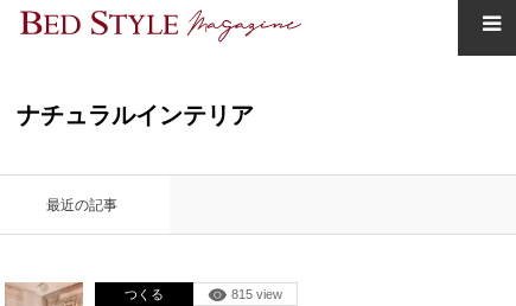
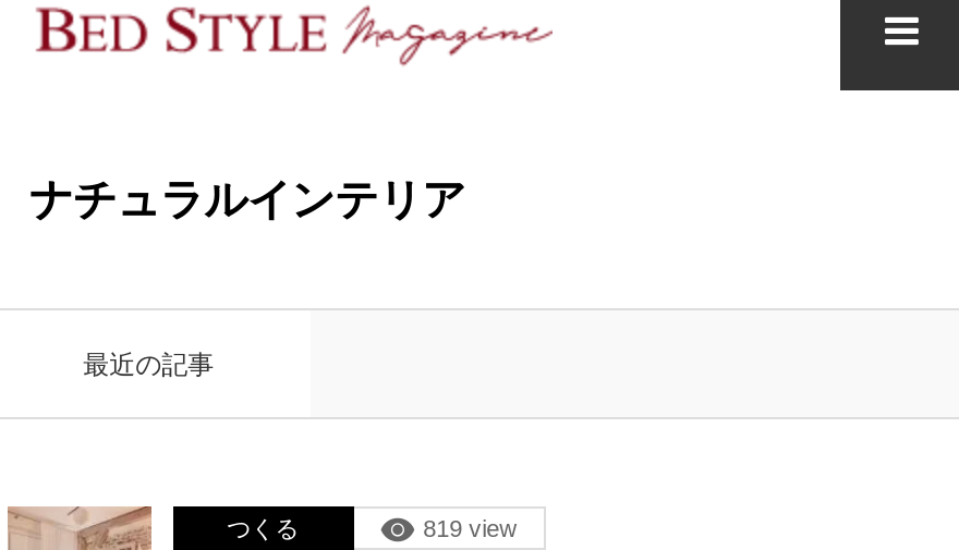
- 815 view
+ 819 view
